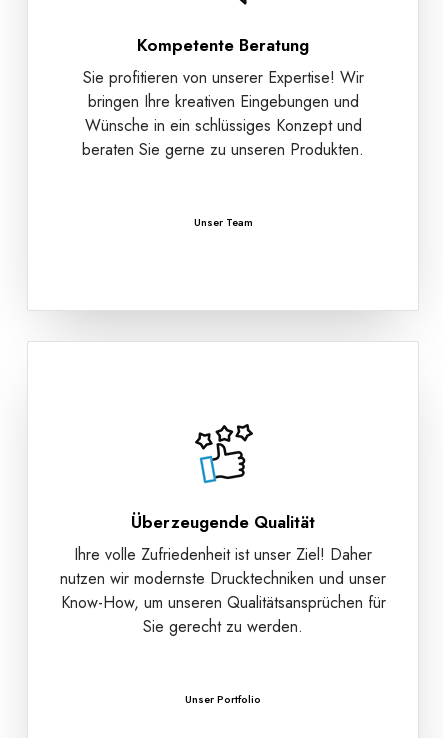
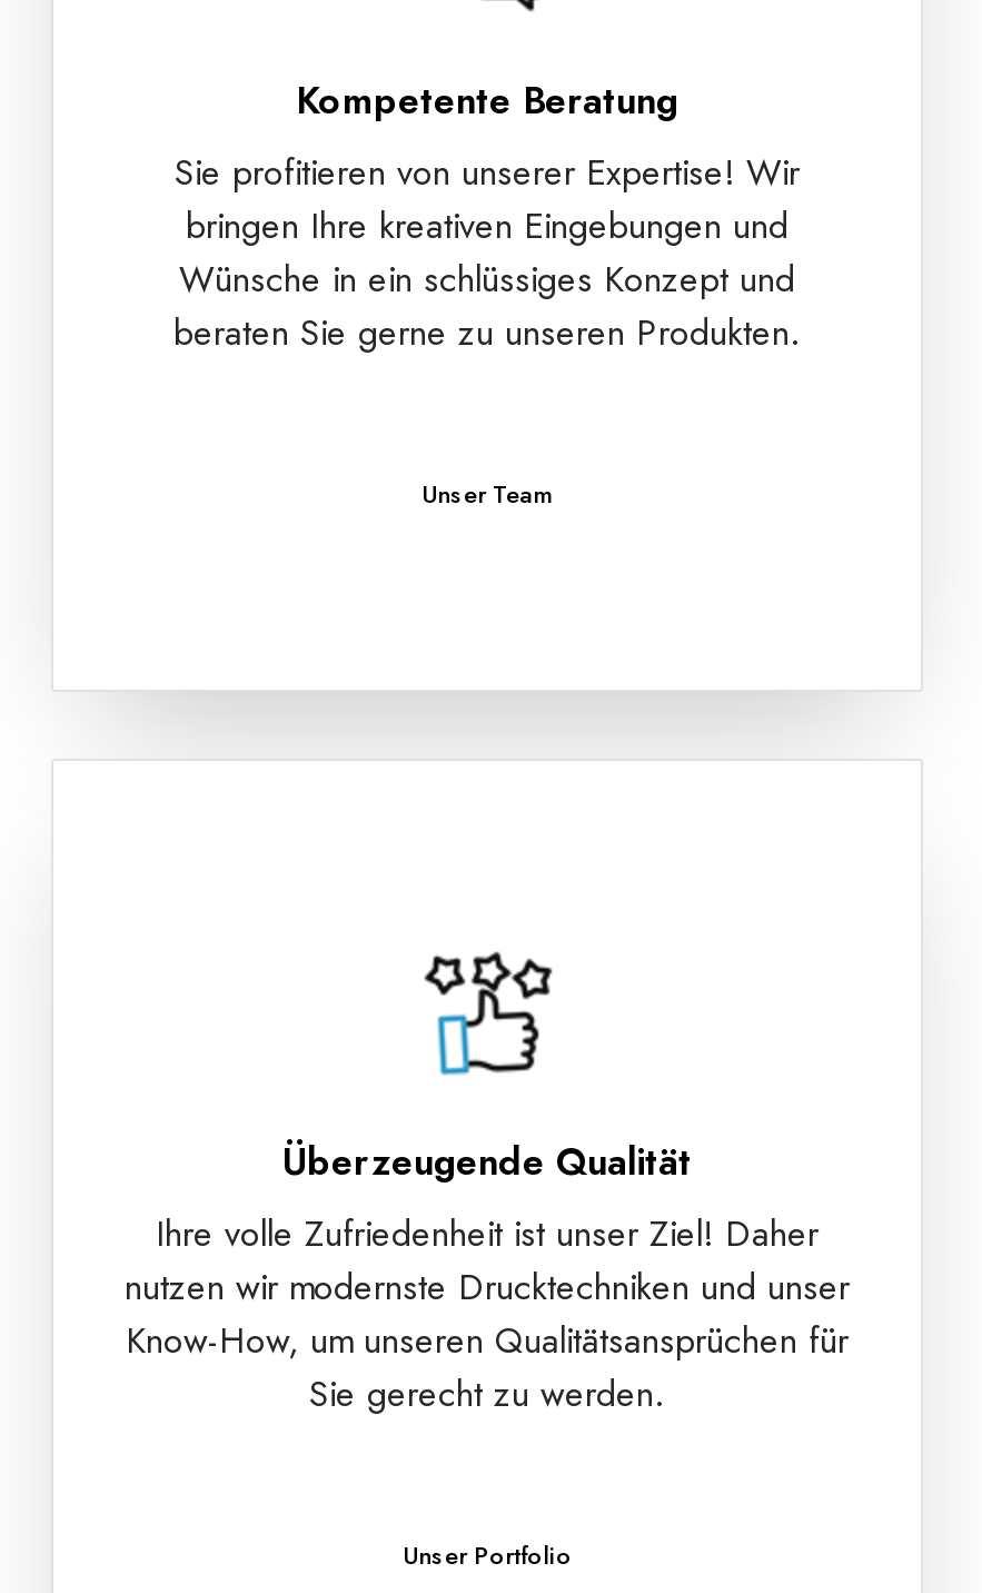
- [image]
+ [image]
